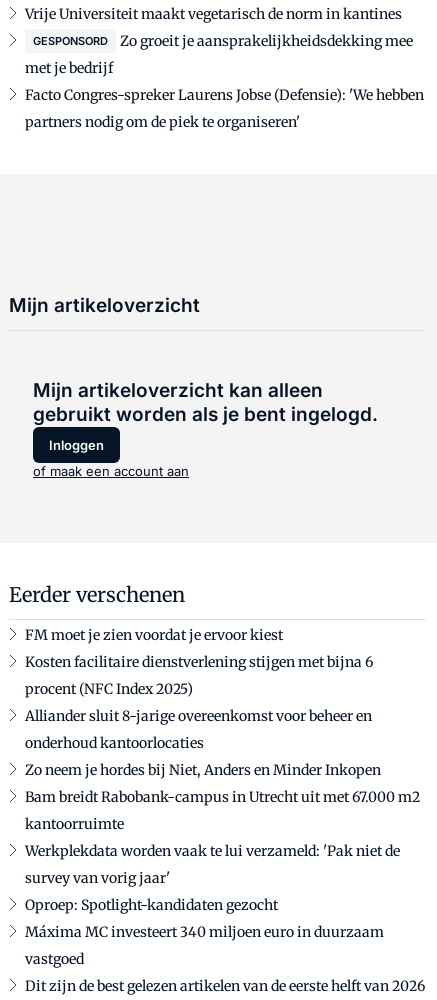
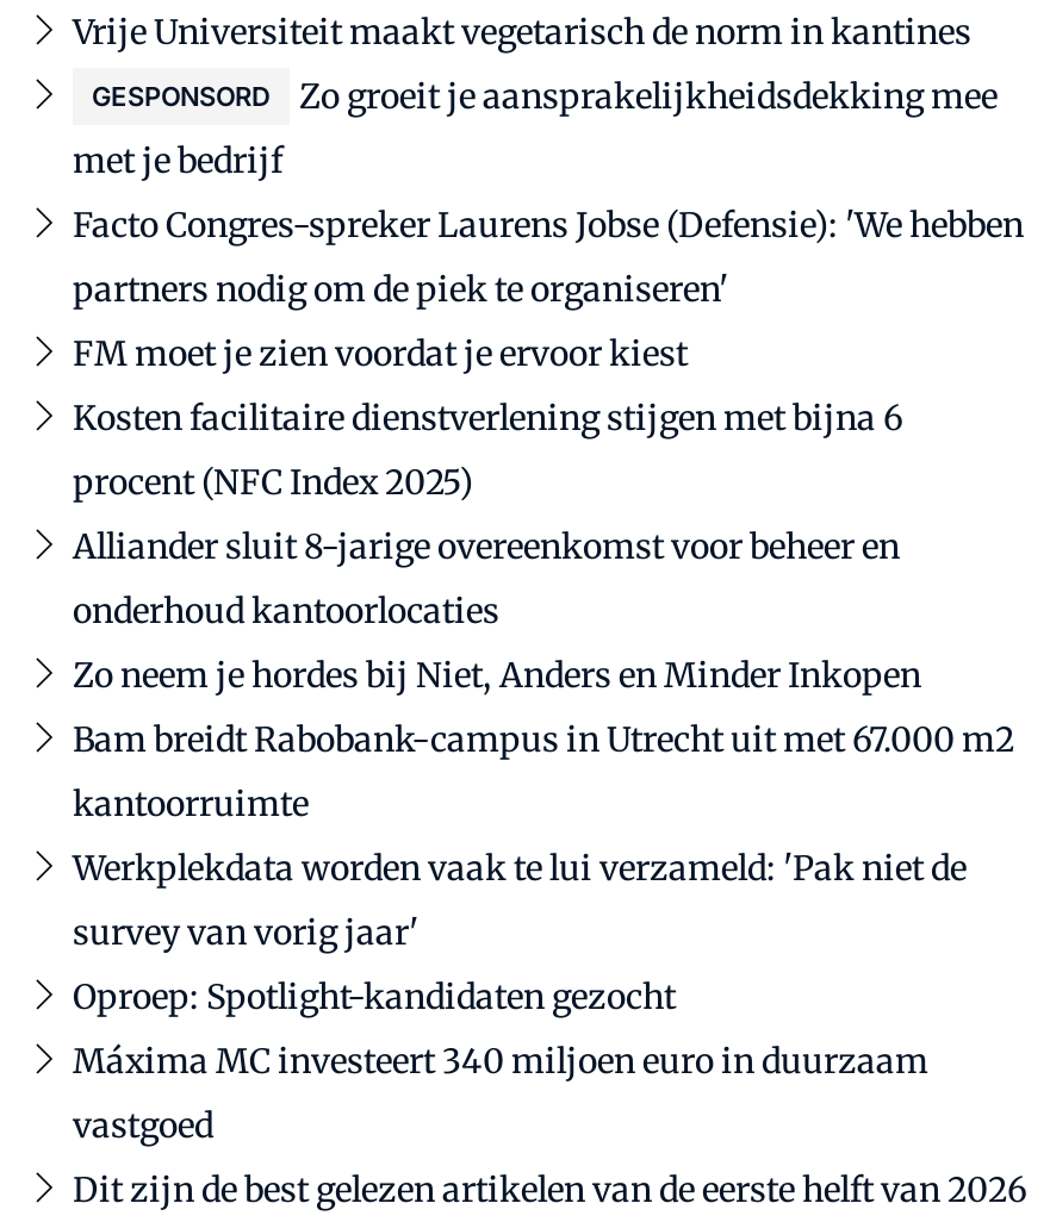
- Mijn artikeloverzicht

- Mijn artikeloverzicht kan alleen
- gebruikt worden als je bent ingelogd.
- Inloggen
- of maak een account aan

- Eerder verschenen
